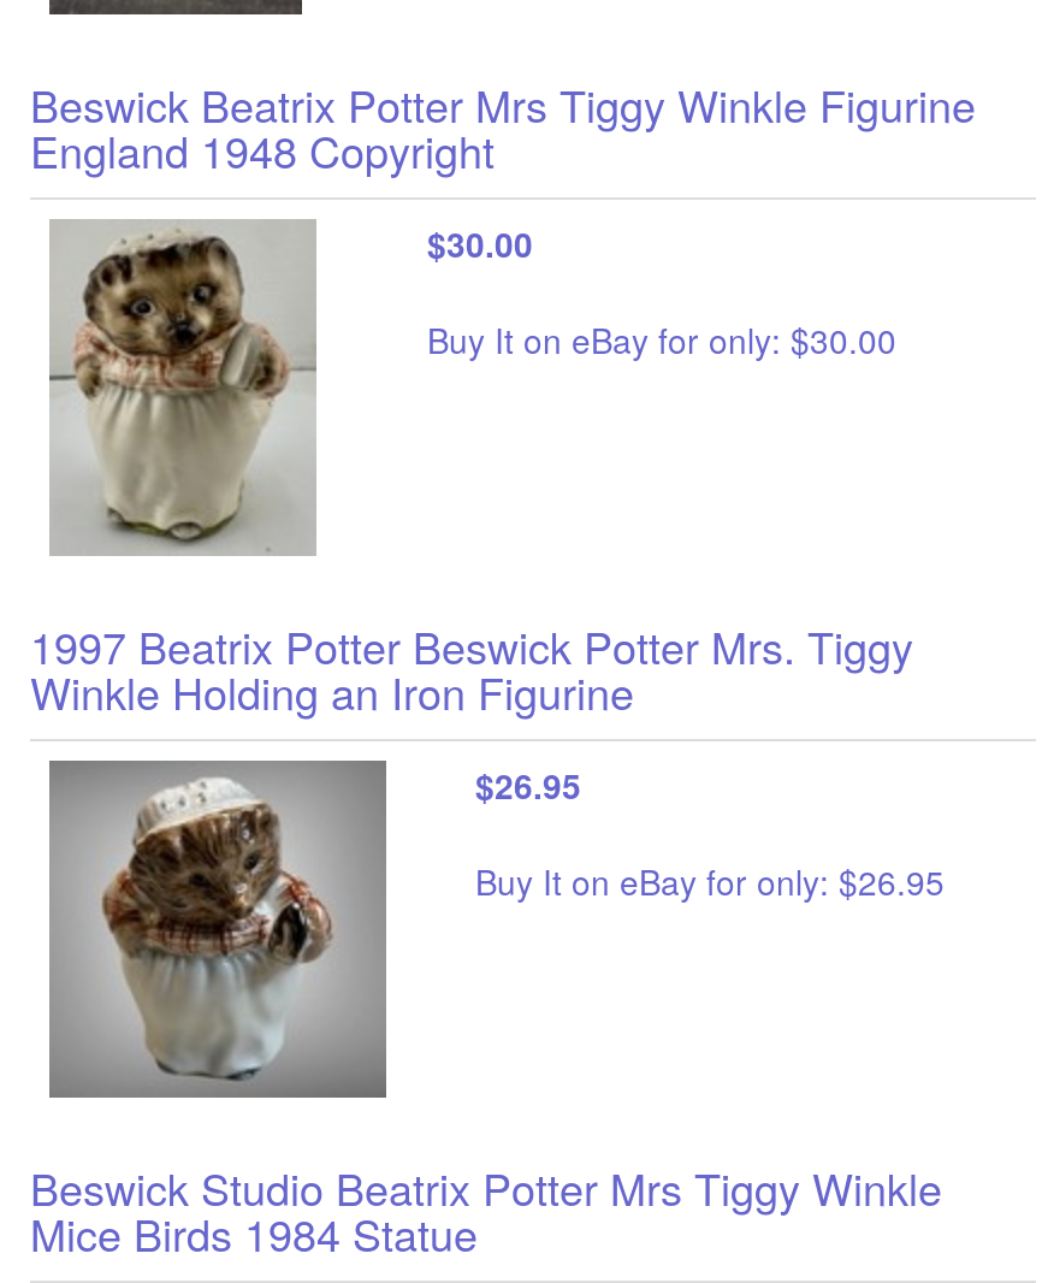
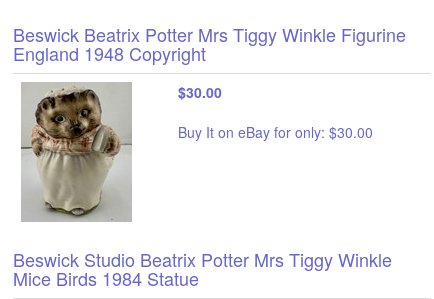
- [image]
- 1997 Beatrix Potter Beswick Potter Mrs. Tiggy
- Winkle Holding an Iron Figurine
- $26.95
- Buy It on eBay for only: $26.95
